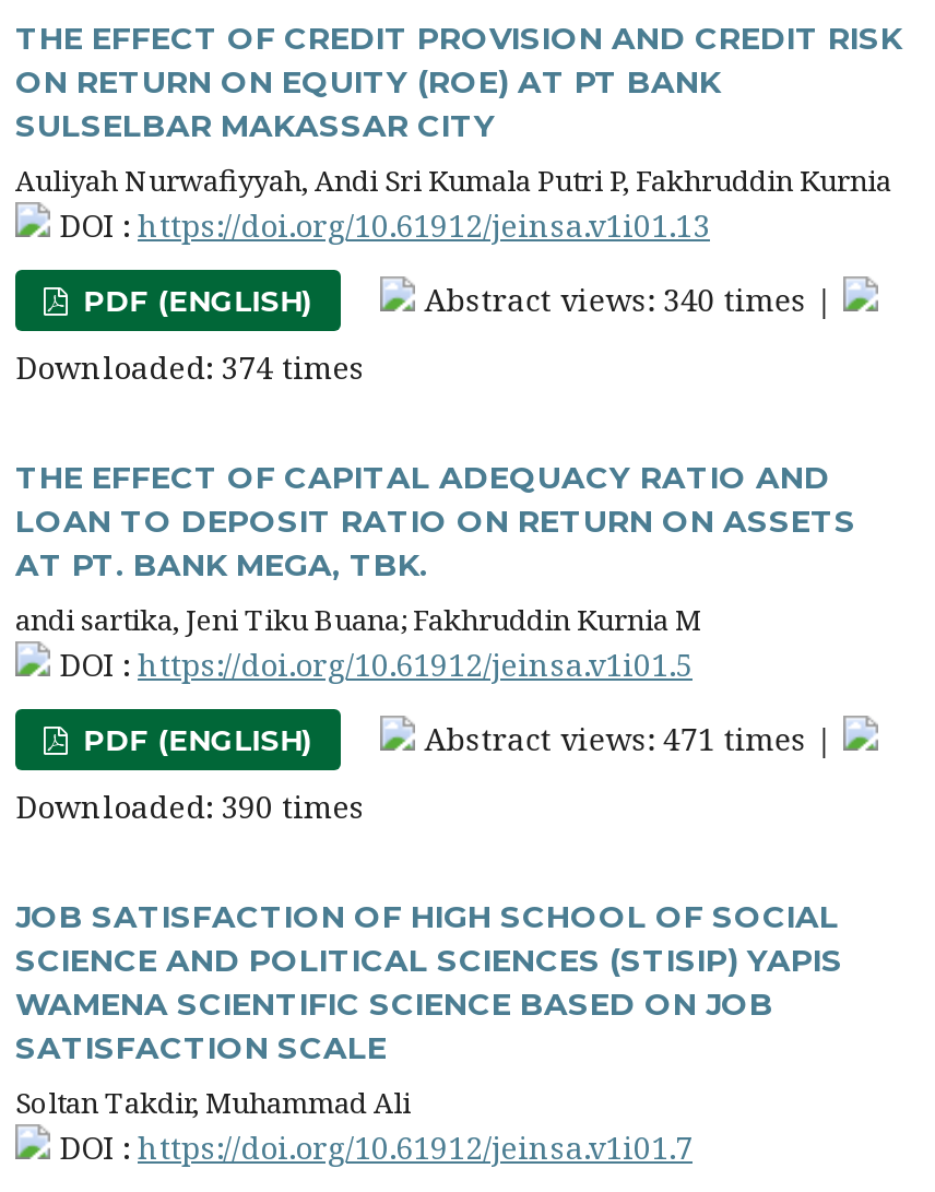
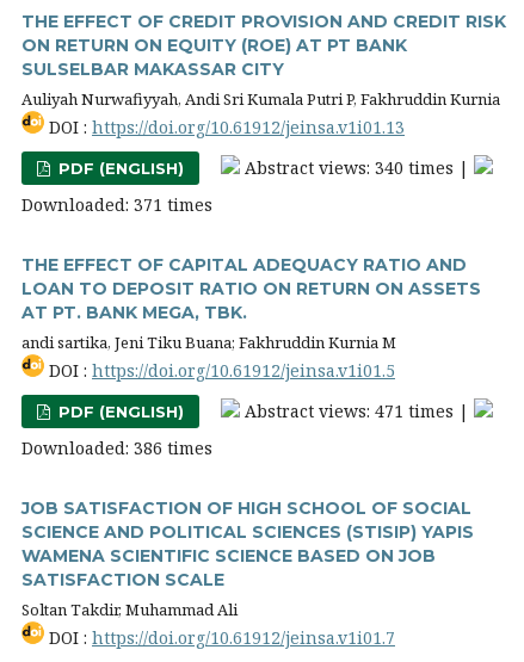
- Downloaded: 374 times
+ Downloaded: 371 times

- Downloaded: 390 times
+ Downloaded: 386 times
